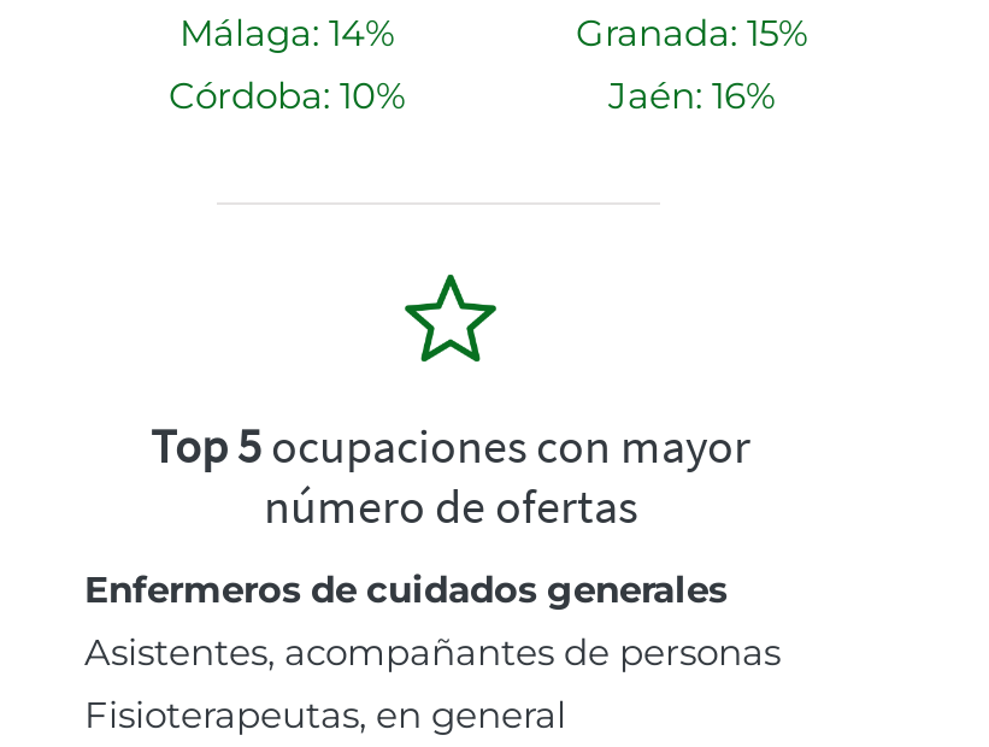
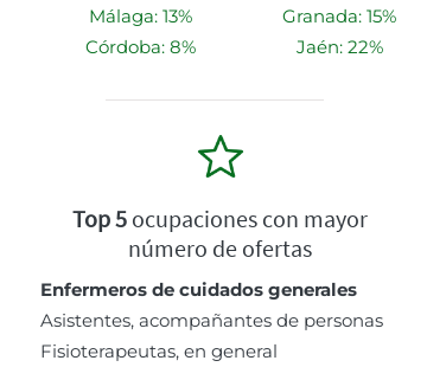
- Málaga: 14%
+ Málaga: 13%

- Córdoba: 10%
+ Córdoba: 8%

- Jaén: 16%
+ Jaén: 22%
